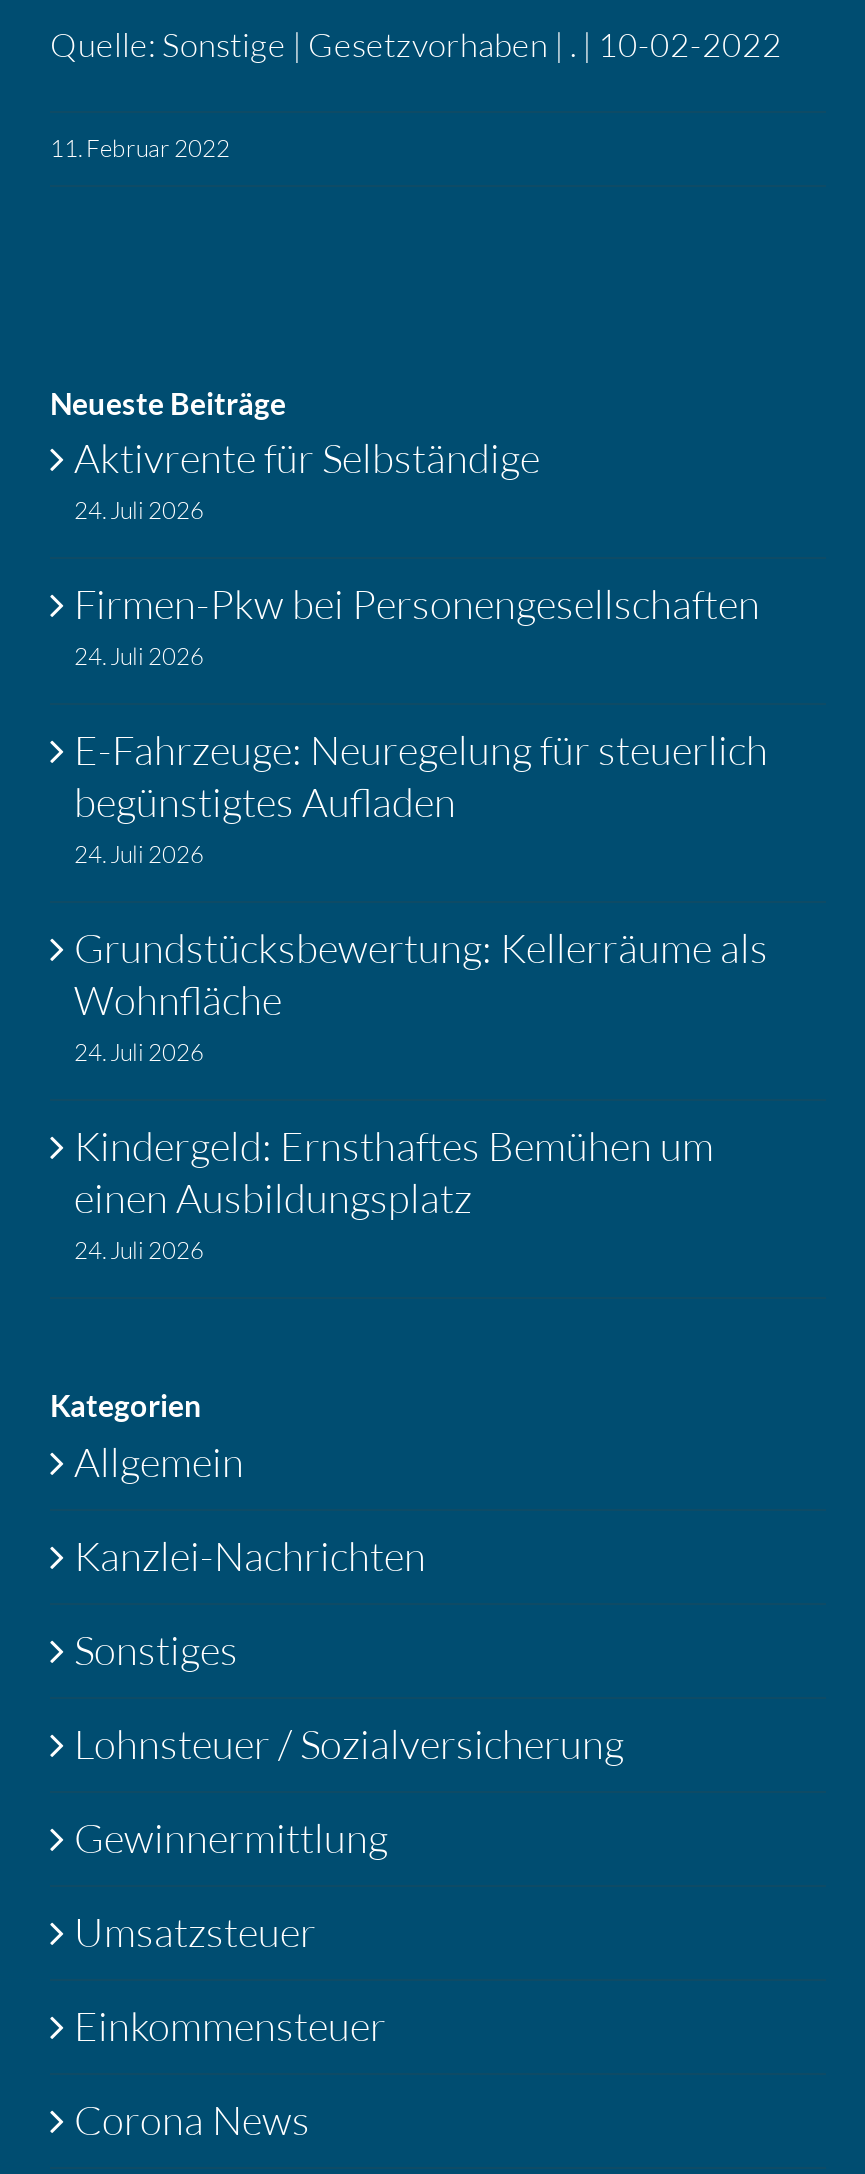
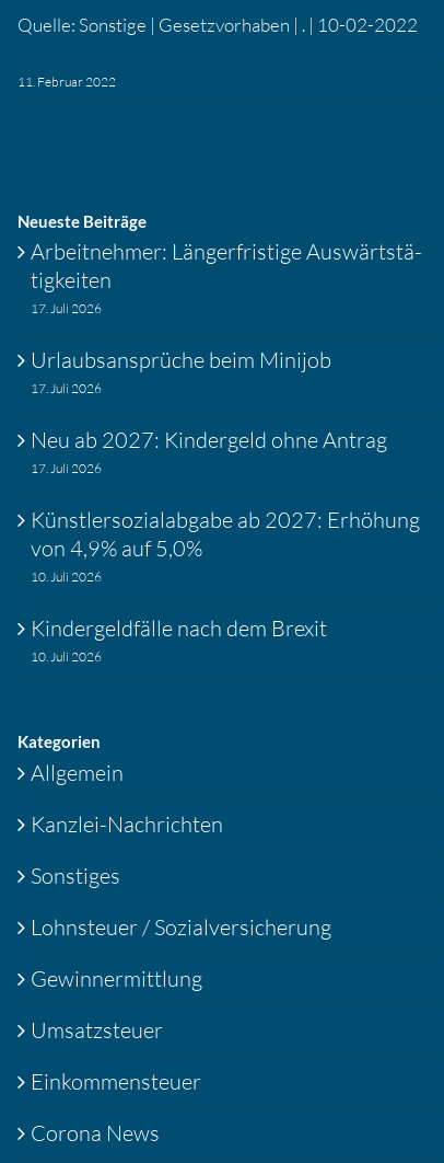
- Aktivrente für Selbständige
- 24. Juli 2026
+ Arbeitnehmer: Längerfristige Auswärtstä
+ tigkeiten
+ 17. Juli 2026

- Firmen-Pkw bei Personengesellschaften
- 24. Juli 2026
+ Urlaubsansprüche beim Minijob
+ 17. Juli 2026

- E-Fahrzeuge: Neuregelung für steuerlich
- begünstigtes Aufladen
- 24. Juli 2026
+ Neu ab 2027: Kindergeld ohne Antrag
+ 17. Juli 2026

- Grundstücksbewertung: Kellerräume als
- Wohnfläche
- 24. Juli 2026
+ Künstlersozialabgabe ab 2027: Erhöhung
+ von 4,9% auf 5,0%
+ 10. Juli 2026

- Kindergeld: Ernsthaftes Bemühen um
- einen Ausbildungsplatz
- 24. Juli 2026
+ Kindergeldfälle nach dem Brexit
+ 10. Juli 2026
